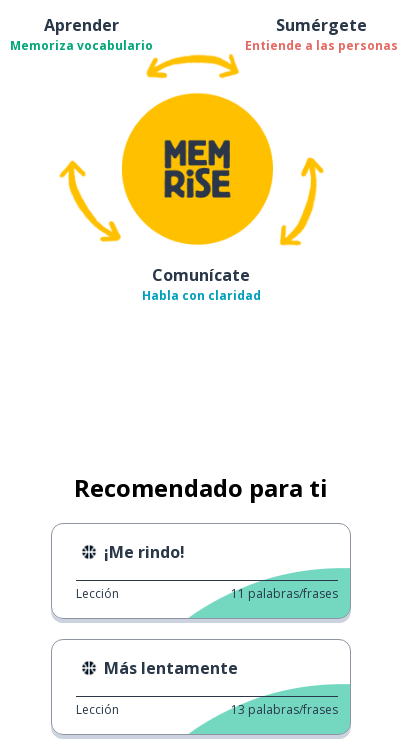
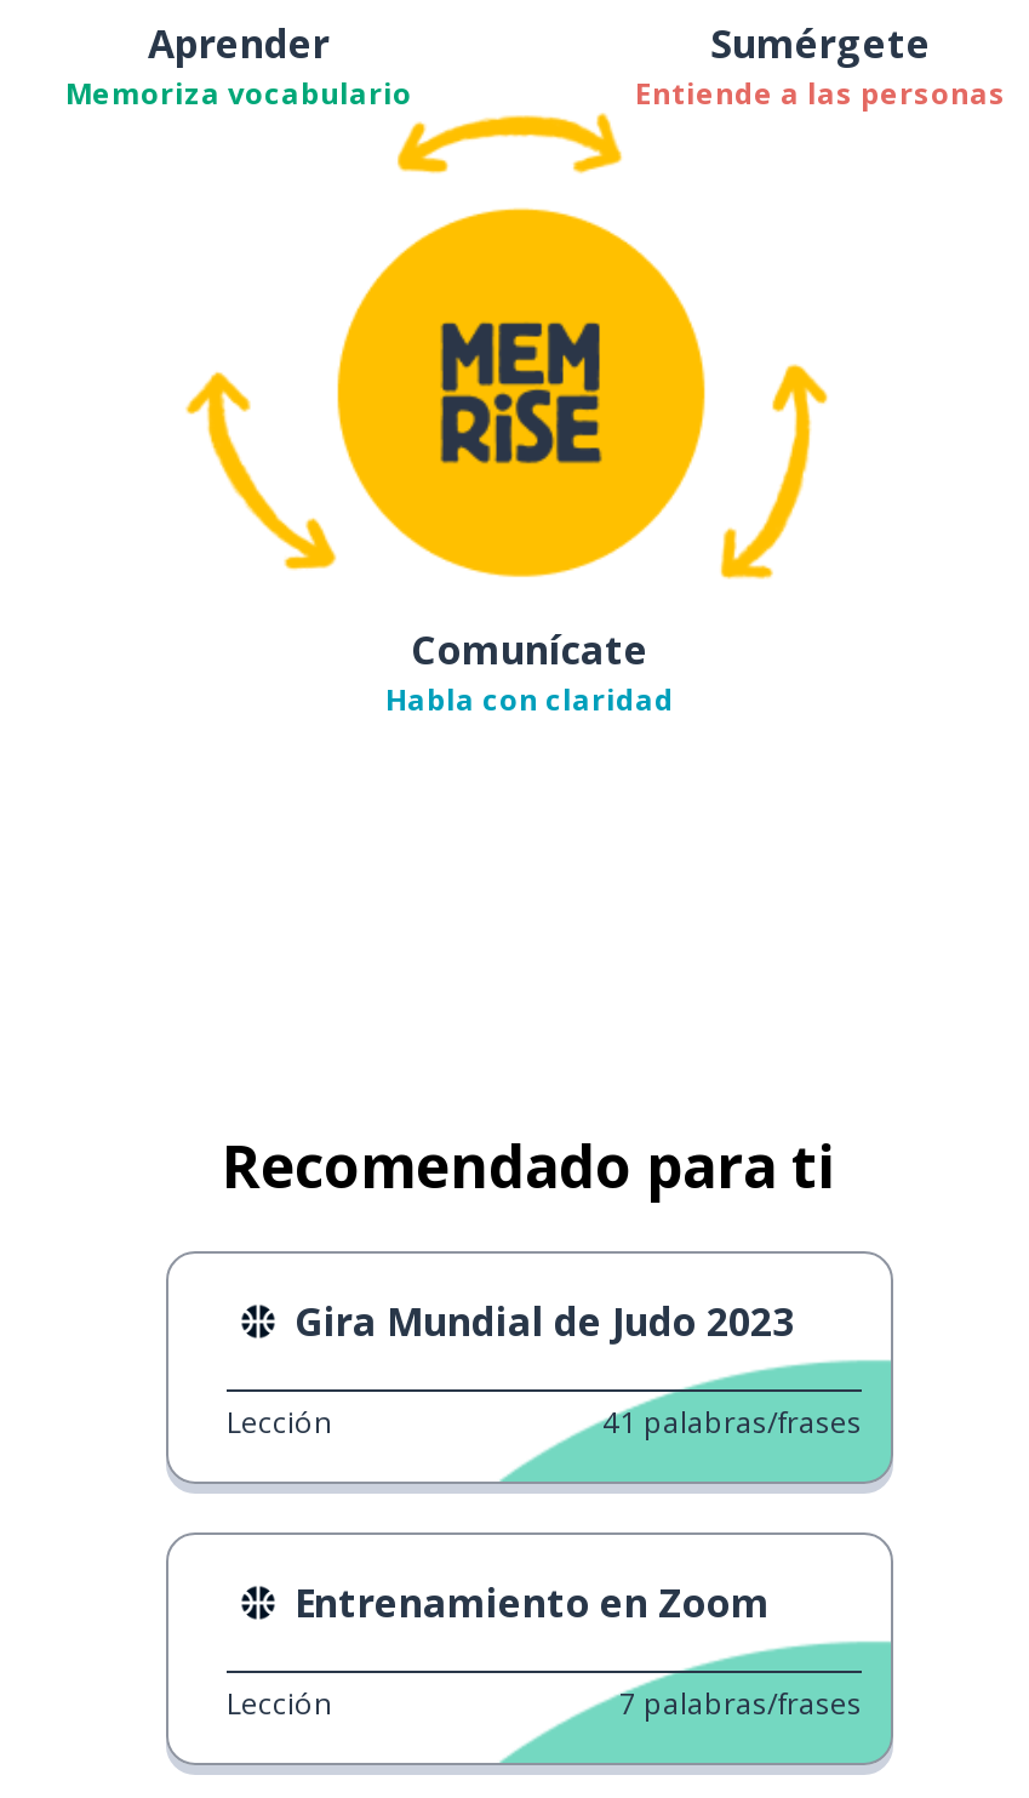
- ¡Me rindo!
+ Gira Mundial de Judo 2023

- 11 palabras/frases
+ 41 palabras/frases

- Más lentamente
+ Entrenamiento en Zoom

- 13 palabras/frases
+ 7 palabras/frases
